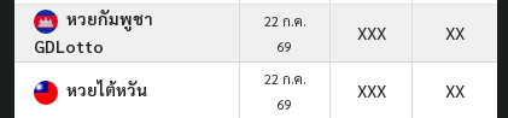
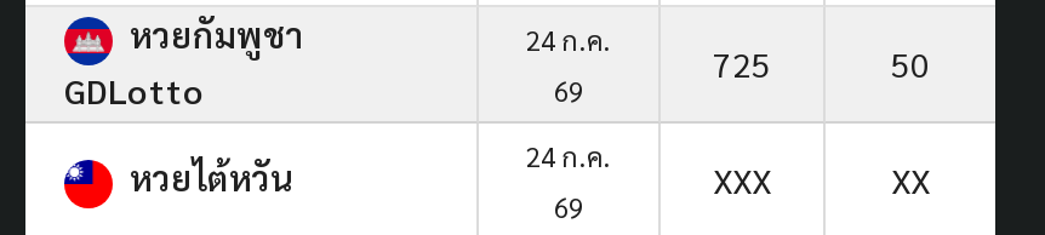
- 22 ก.ค.
+ 24 ก.ค.

- XXX
- XX
+ 725
+ 50

- 22 ก.ค.
+ 24 ก.ค.
